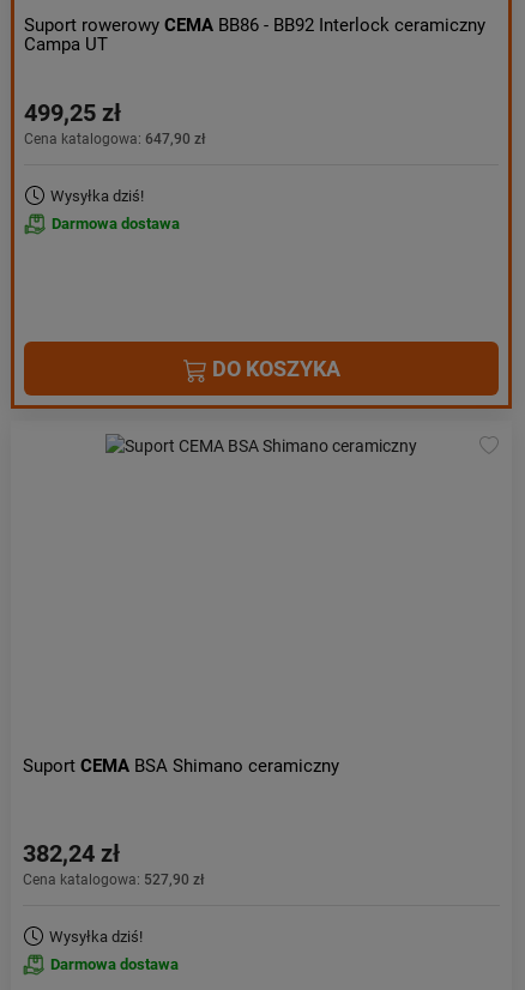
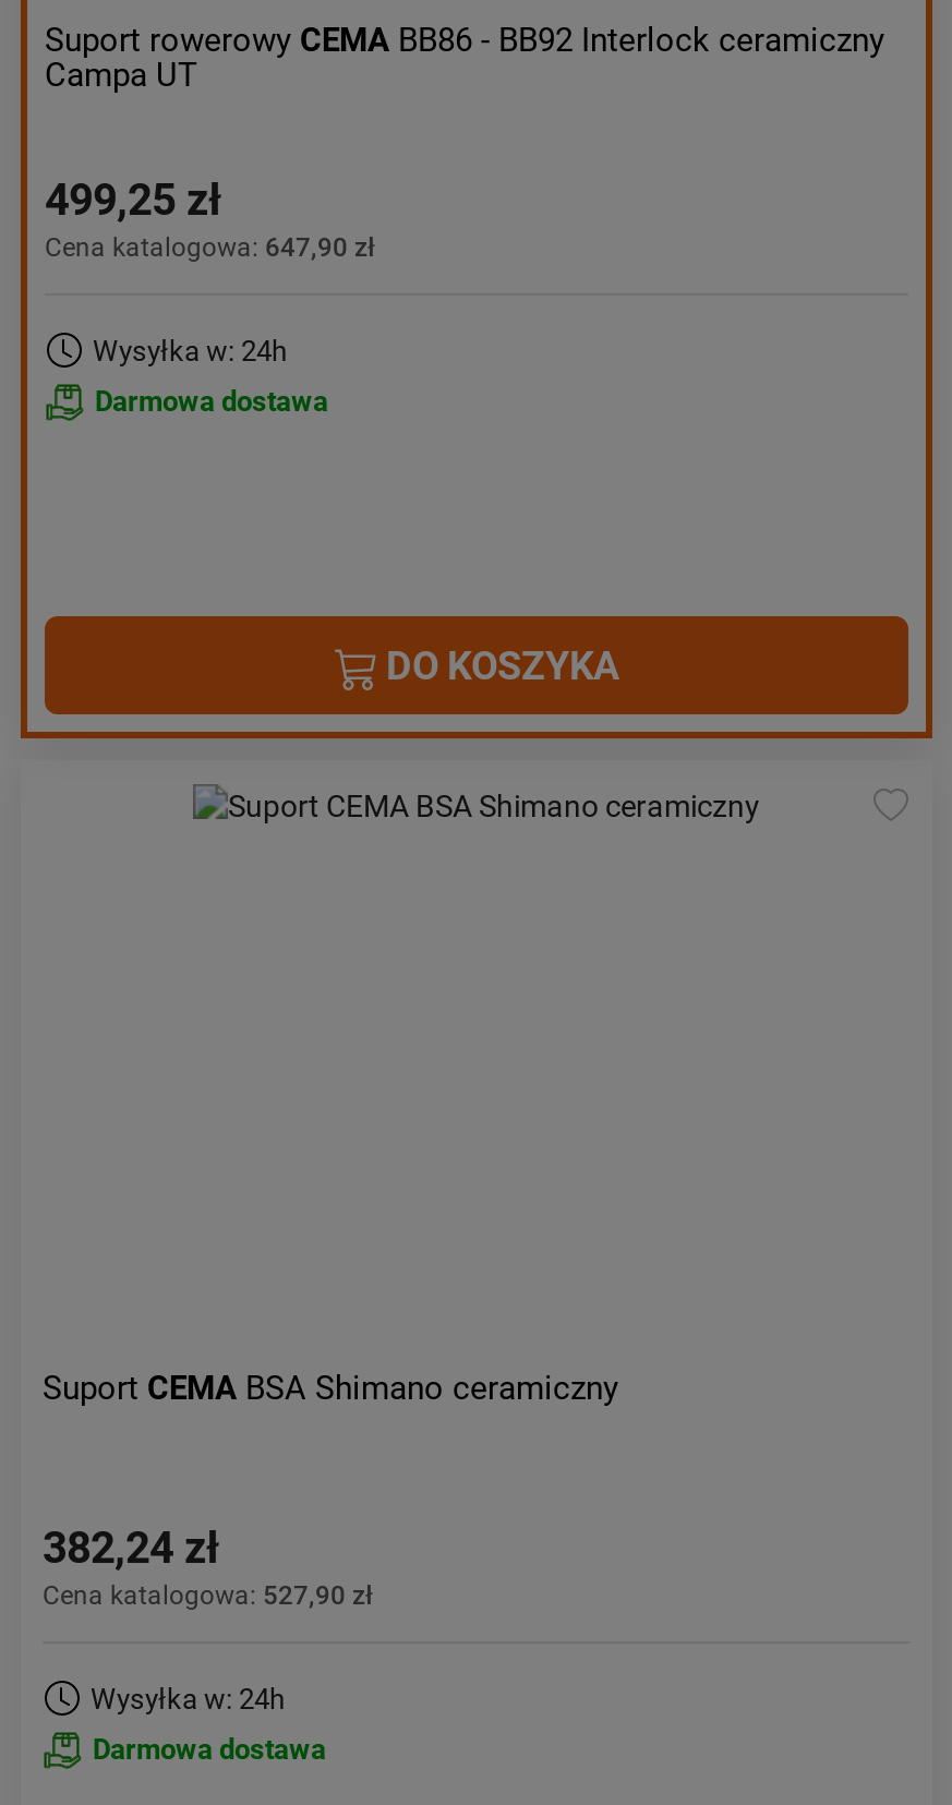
- Wysyłka dziś!
+ Wysyłka w: 24h

- Wysyłka dziś!
+ Wysyłka w: 24h
